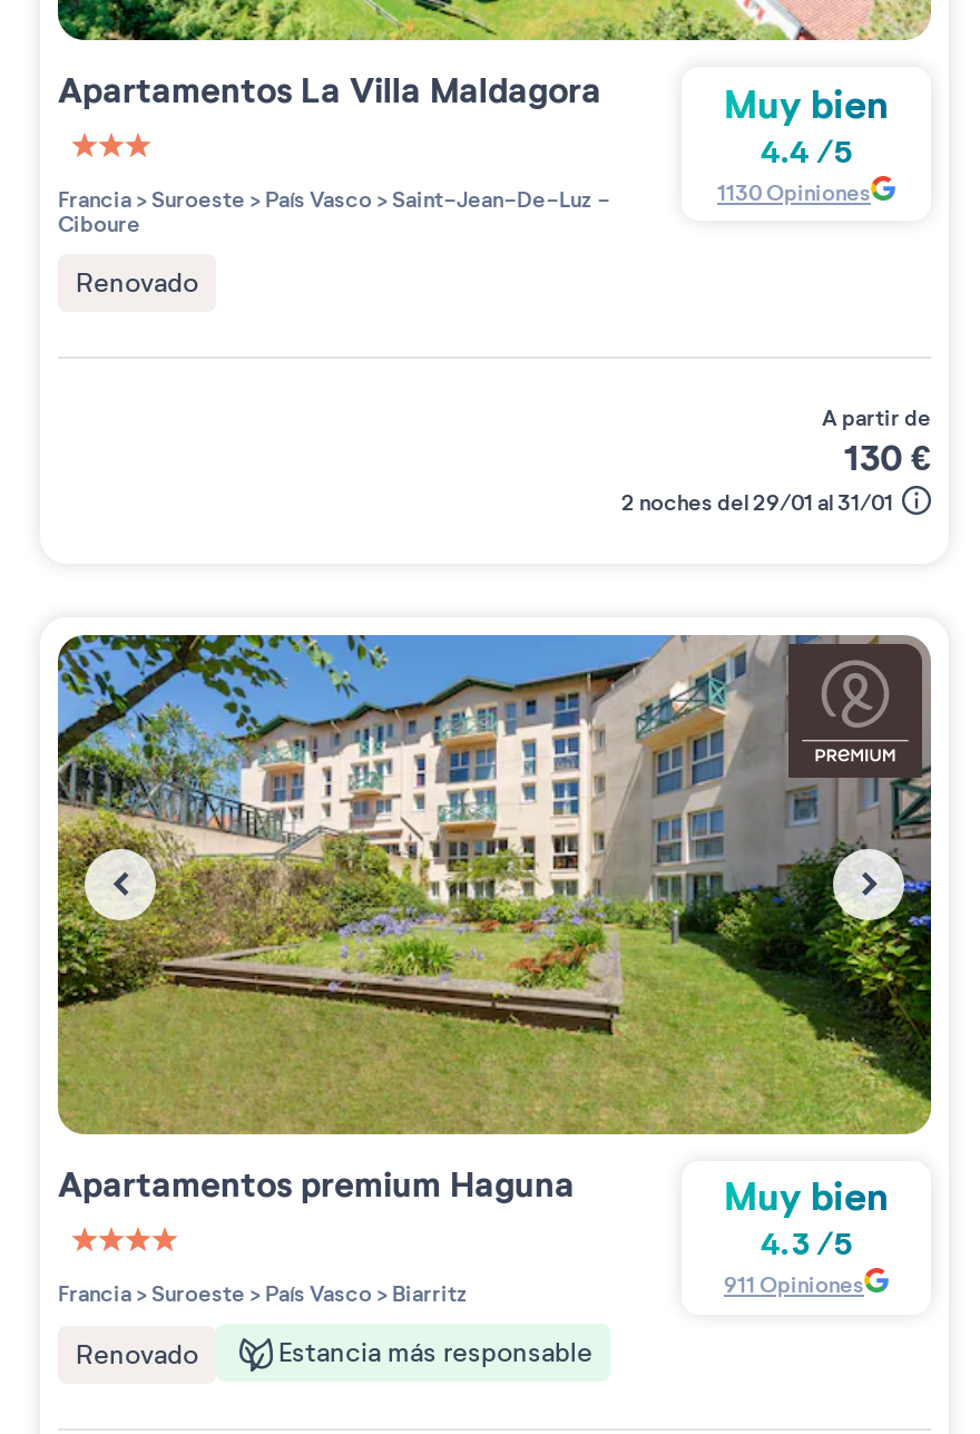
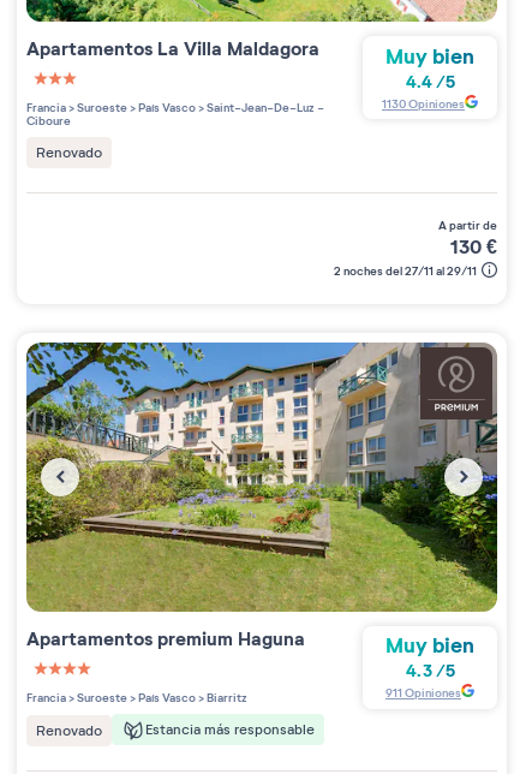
- 2 noches del 29/01 al 31/01
+ 2 noches del 27/11 al 29/11
